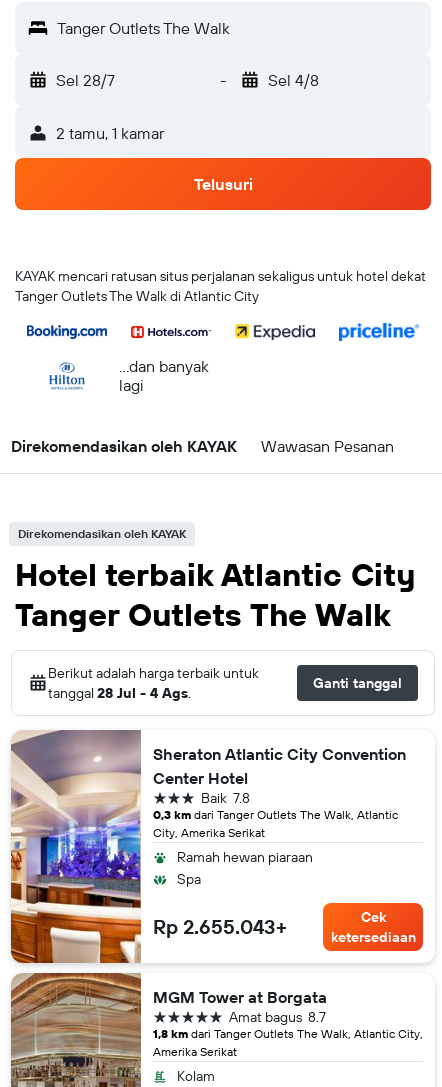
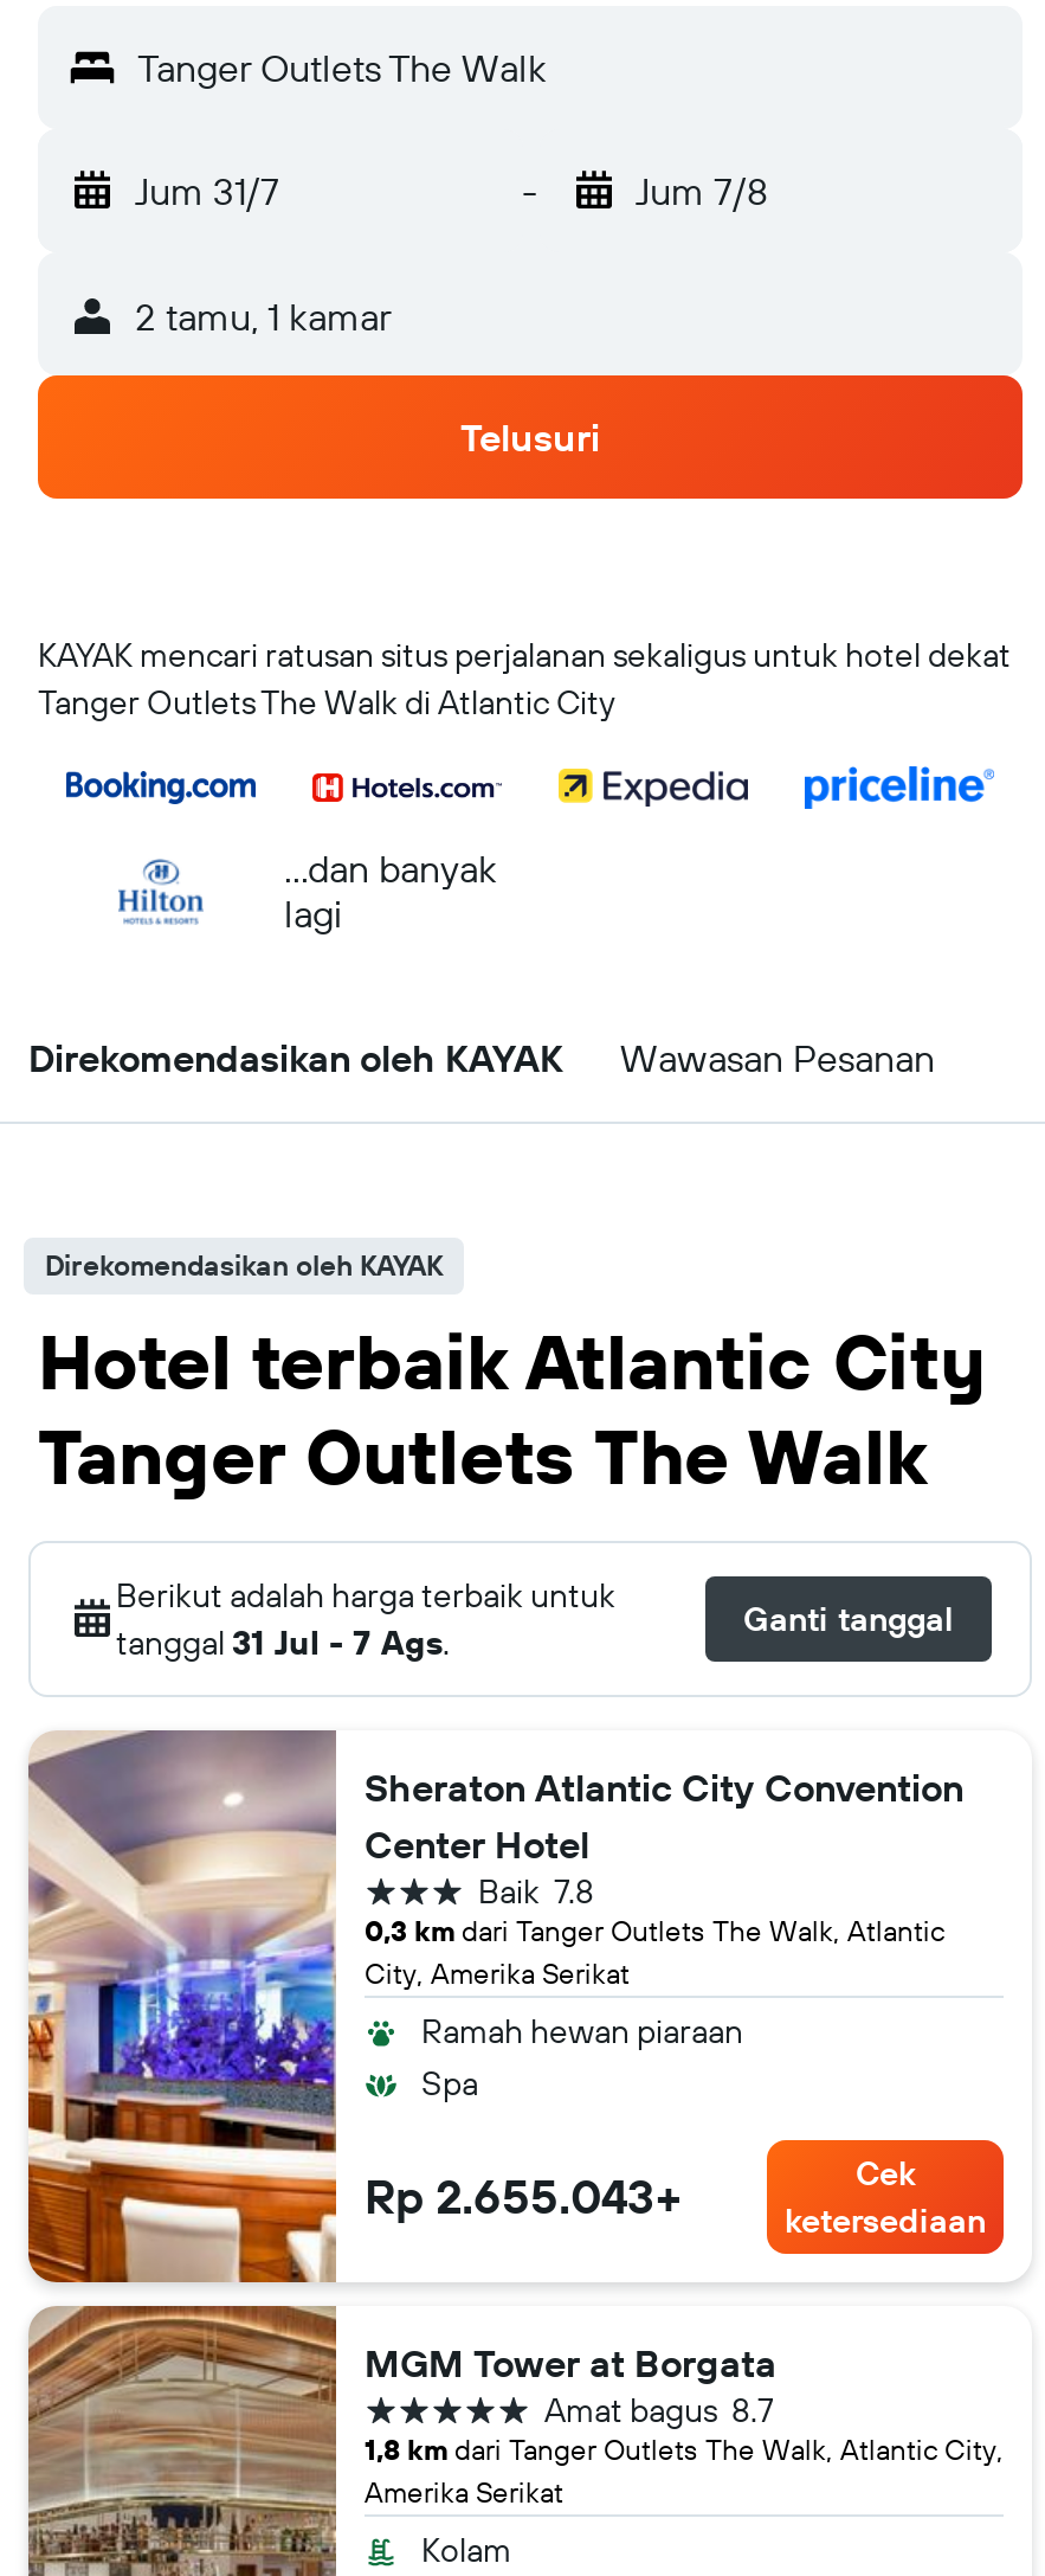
- Sel 28/7
+ Jum 31/7

- Sel 4/8
+ Jum 7/8

- tanggal 28 Jul - 4 Ags.
+ tanggal 31 Jul - 7 Ags.
